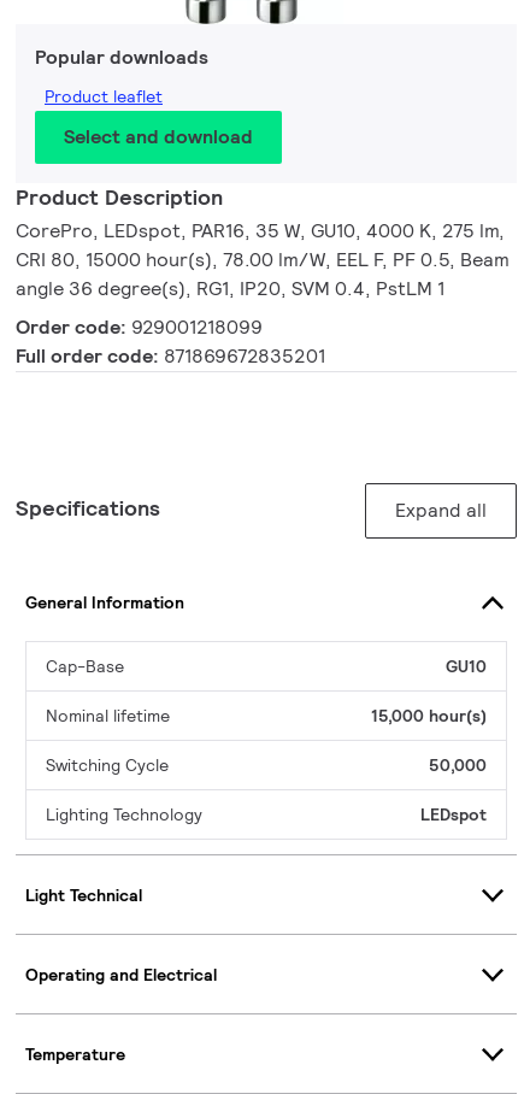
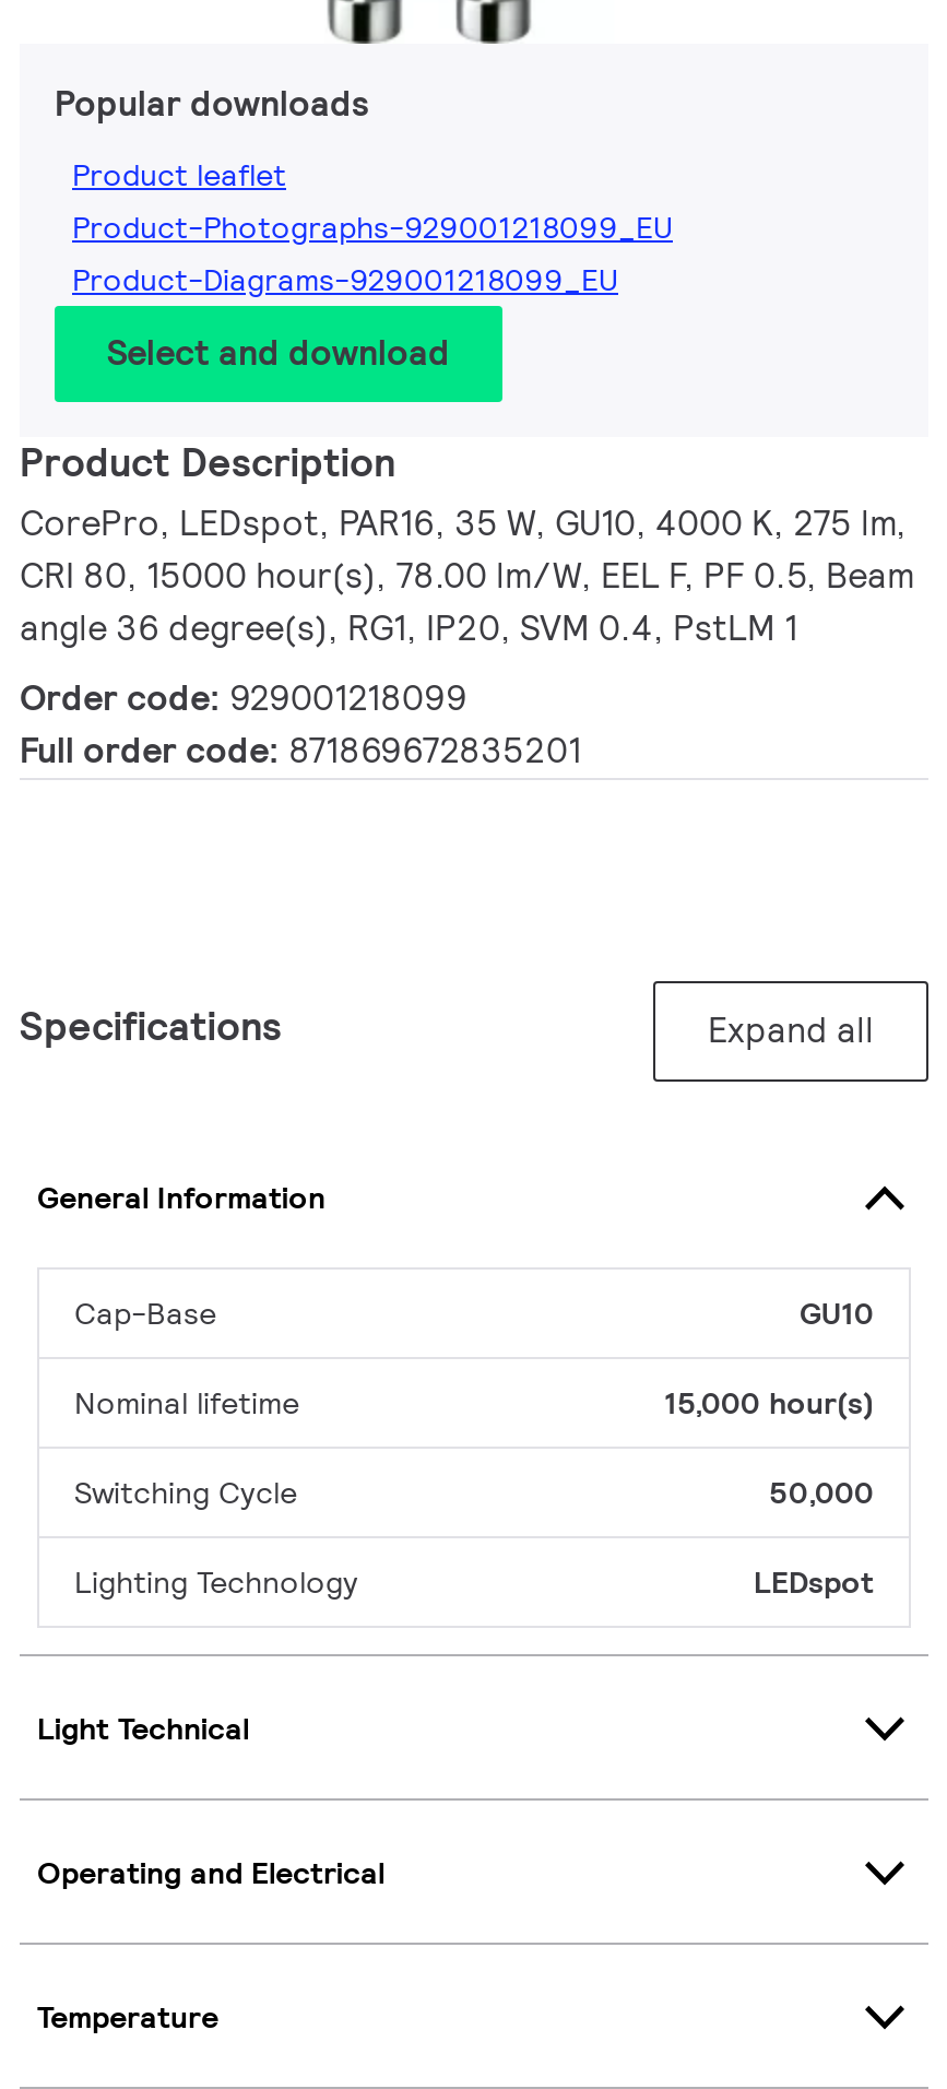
+ Product-Photographs-929001218099_EU
+ Product-Diagrams-929001218099_EU
